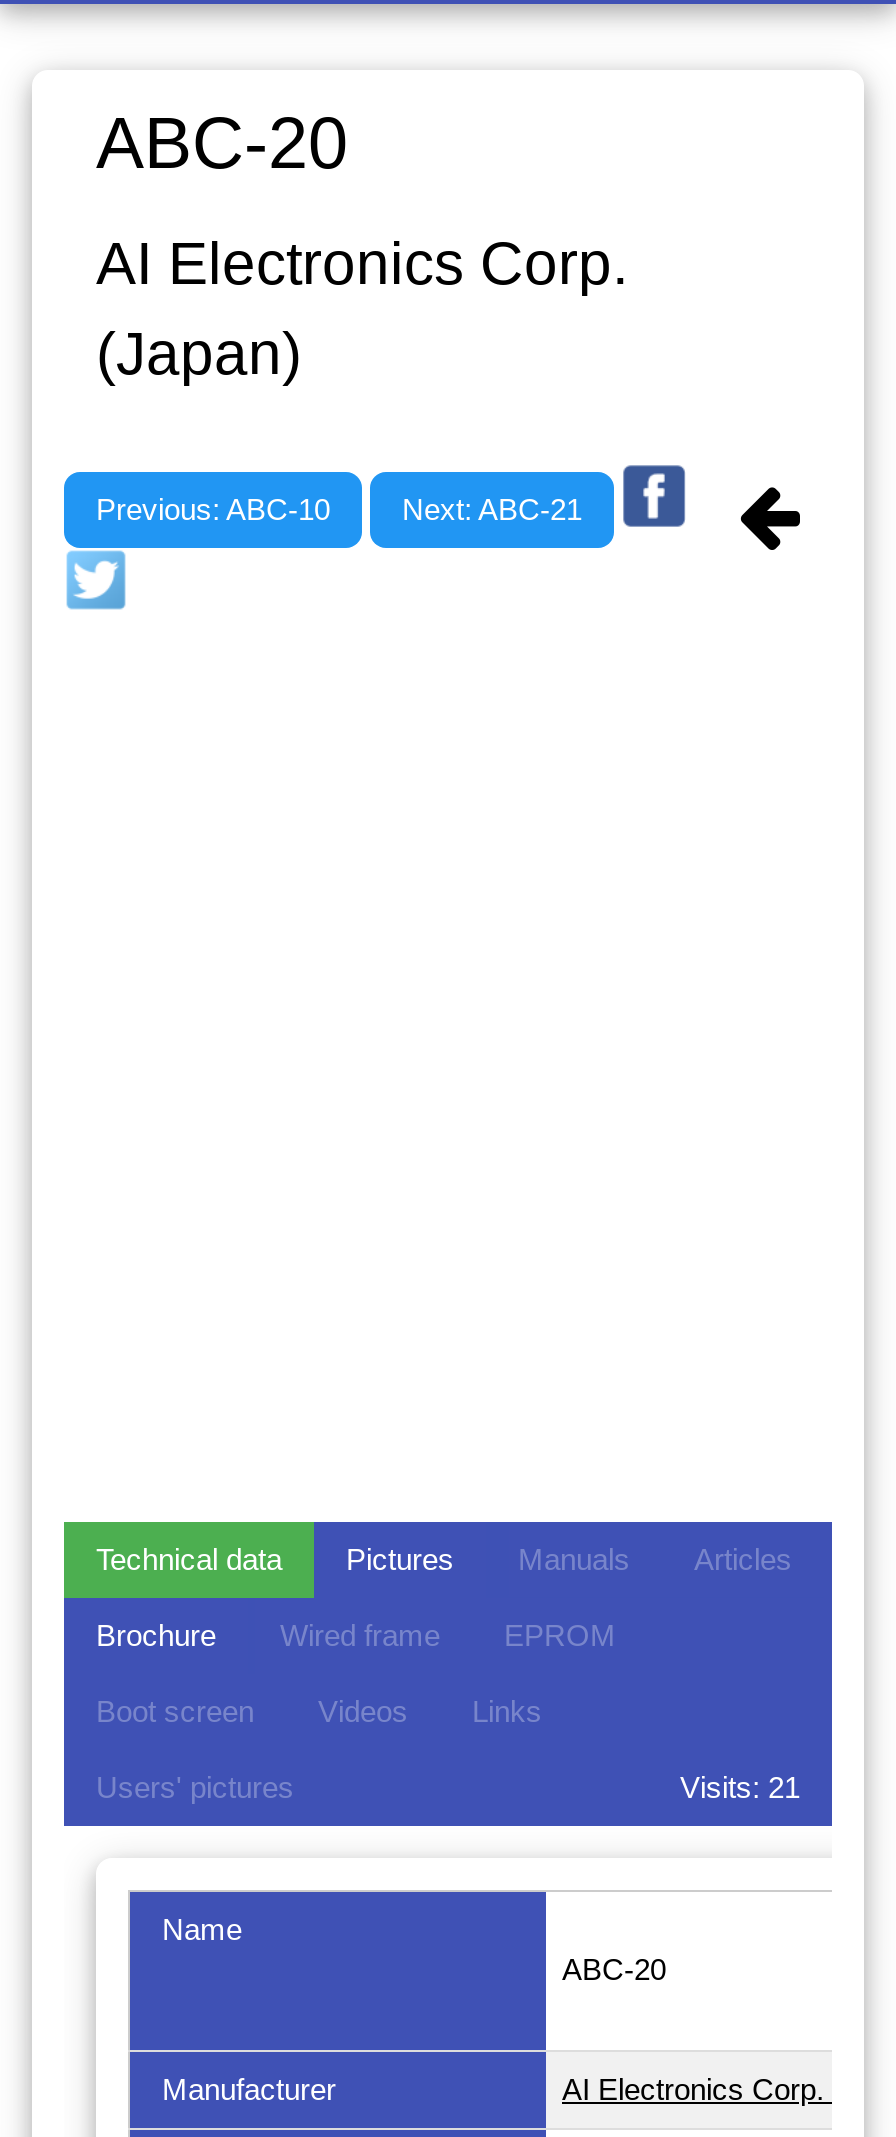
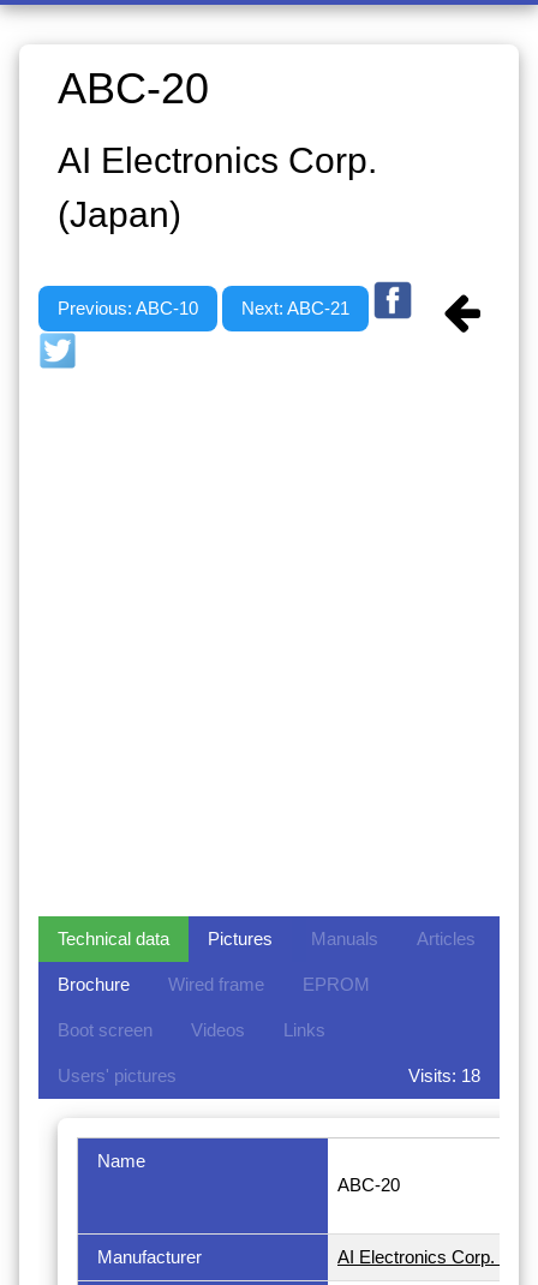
- Visits: 21
+ Visits: 18
